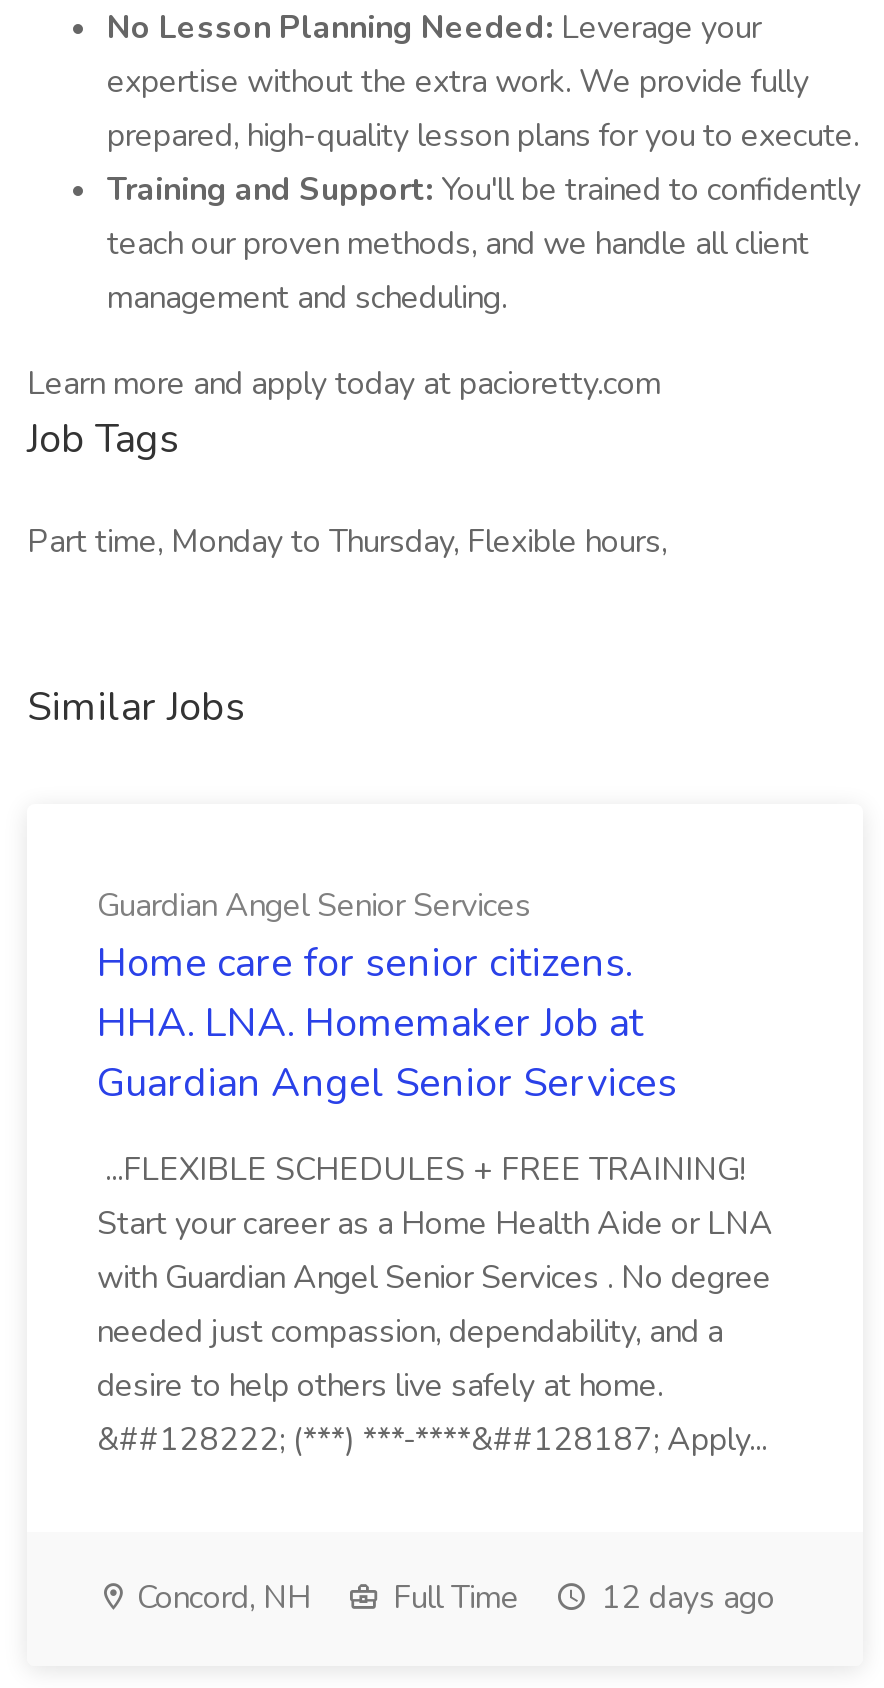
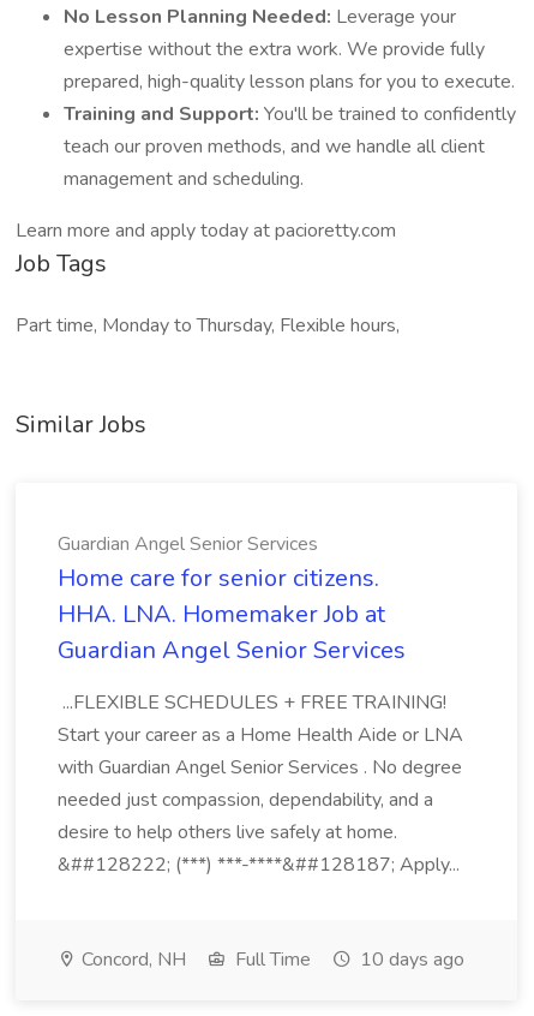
- Concord, NH Full Time 12 days ago
+ Concord, NH Full Time 10 days ago
